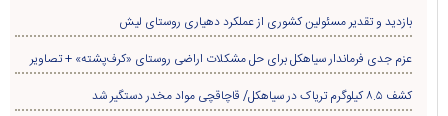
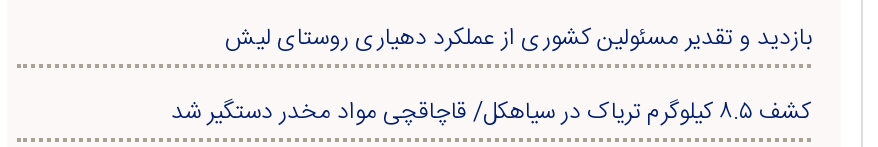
- عزم جدی فرماندار سیاهکل برای حل مشکلات اراضی روستای «کرف‌پشته» + تصاویر
